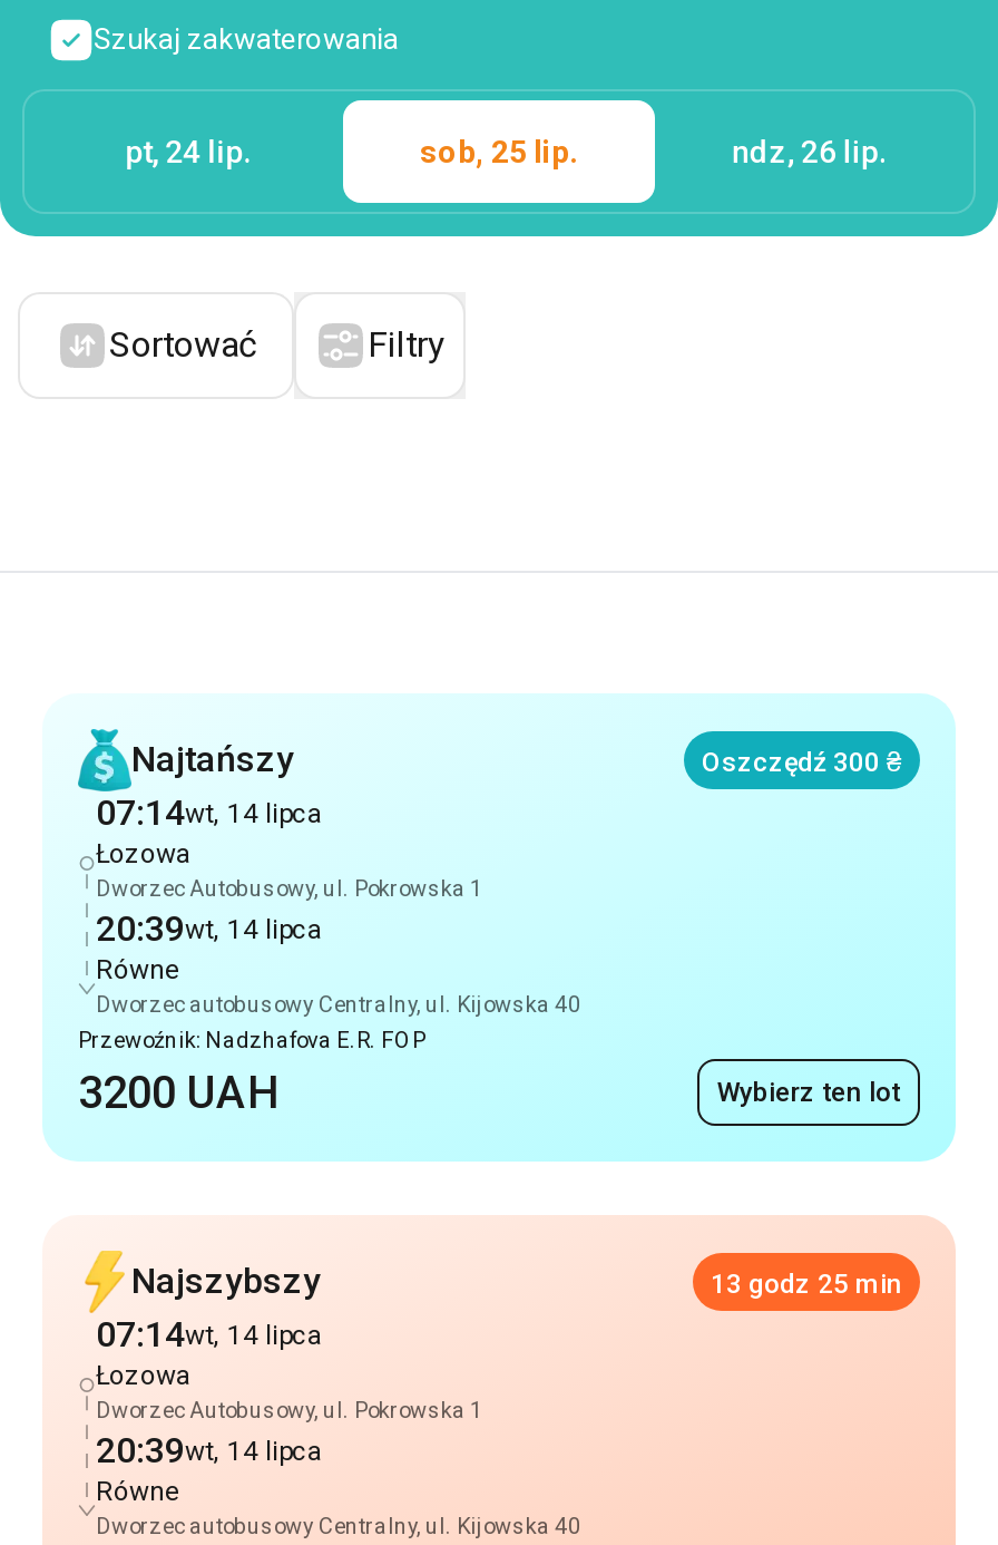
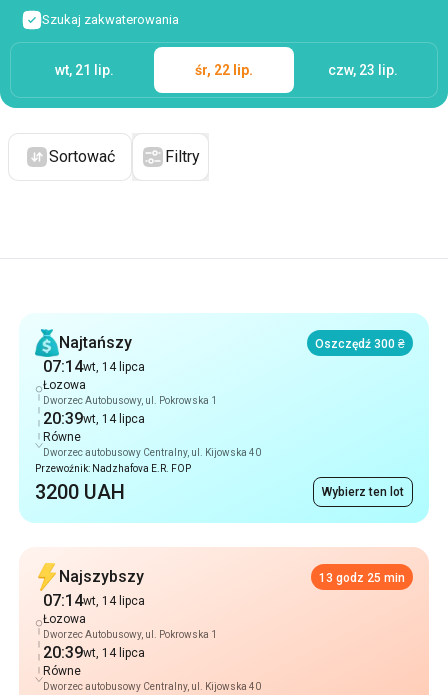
- pt, 24 lip.
+ wt, 21 lip.

- sob, 25 lip.
+ śr, 22 lip.

- ndz, 26 lip.
+ czw, 23 lip.
